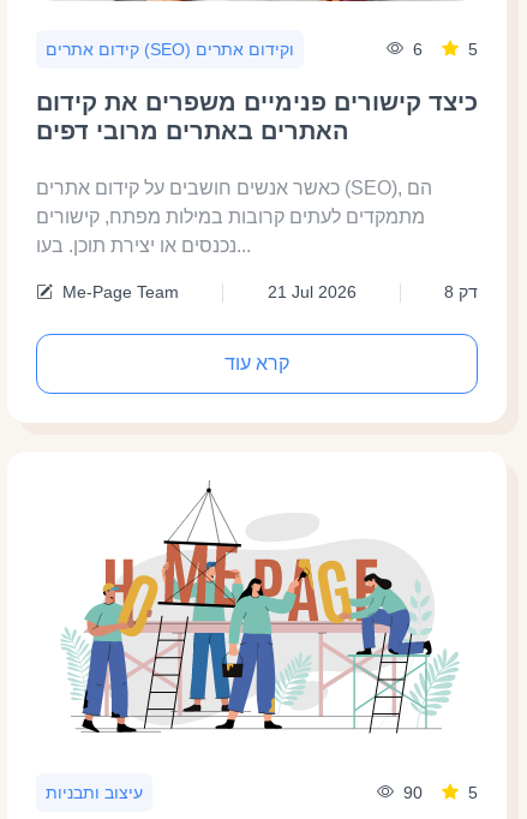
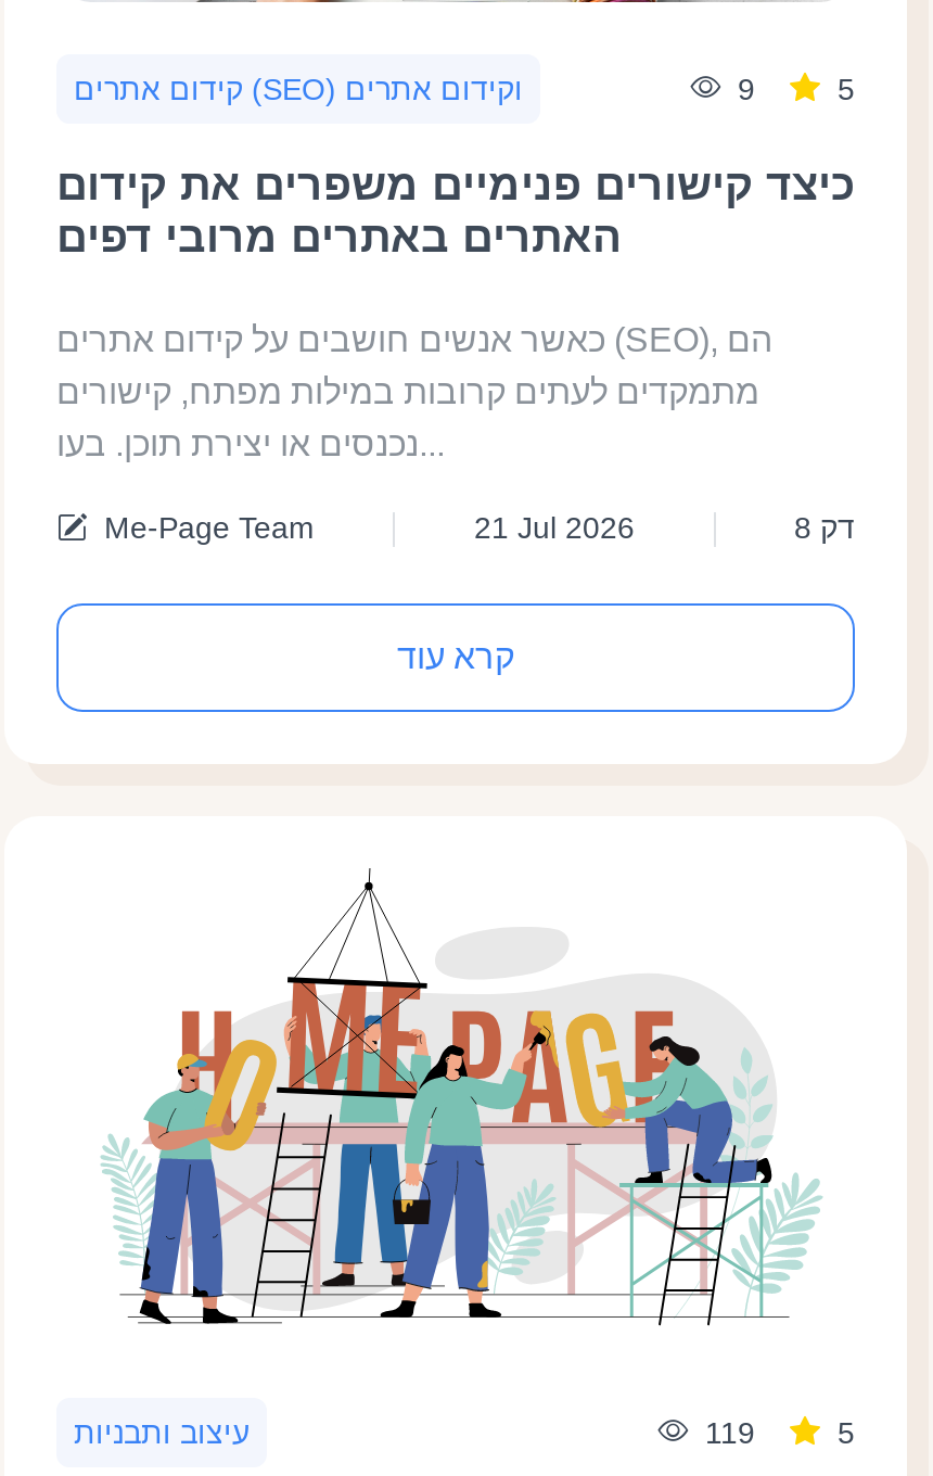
- 6
+ 9

- 90
+ 119
